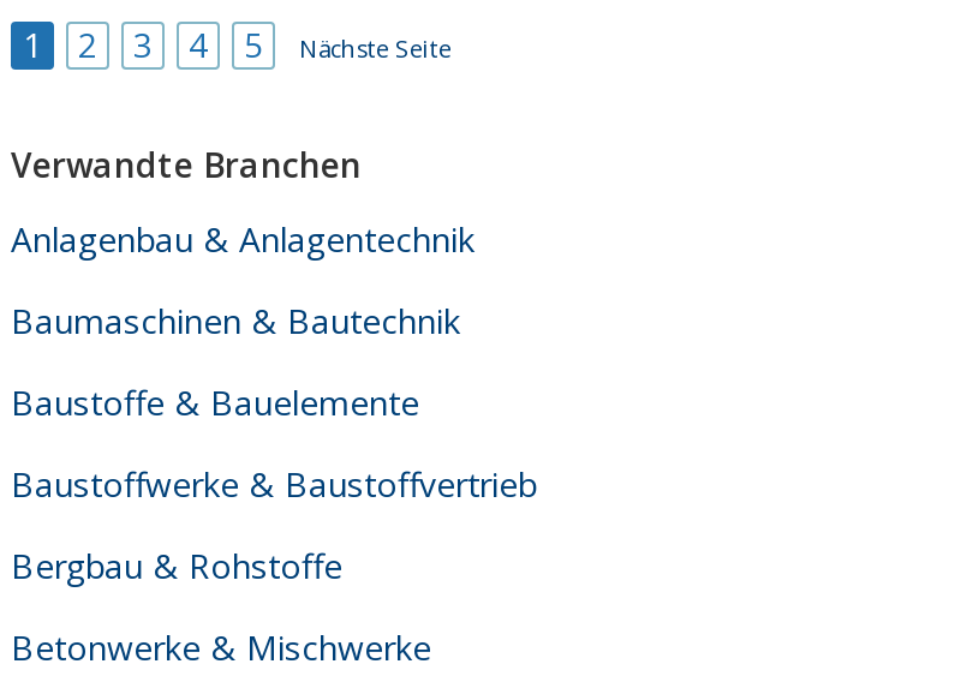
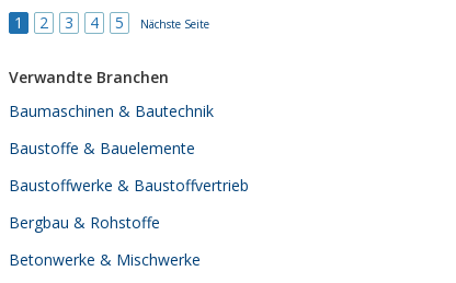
- Anlagenbau & Anlagentechnik
